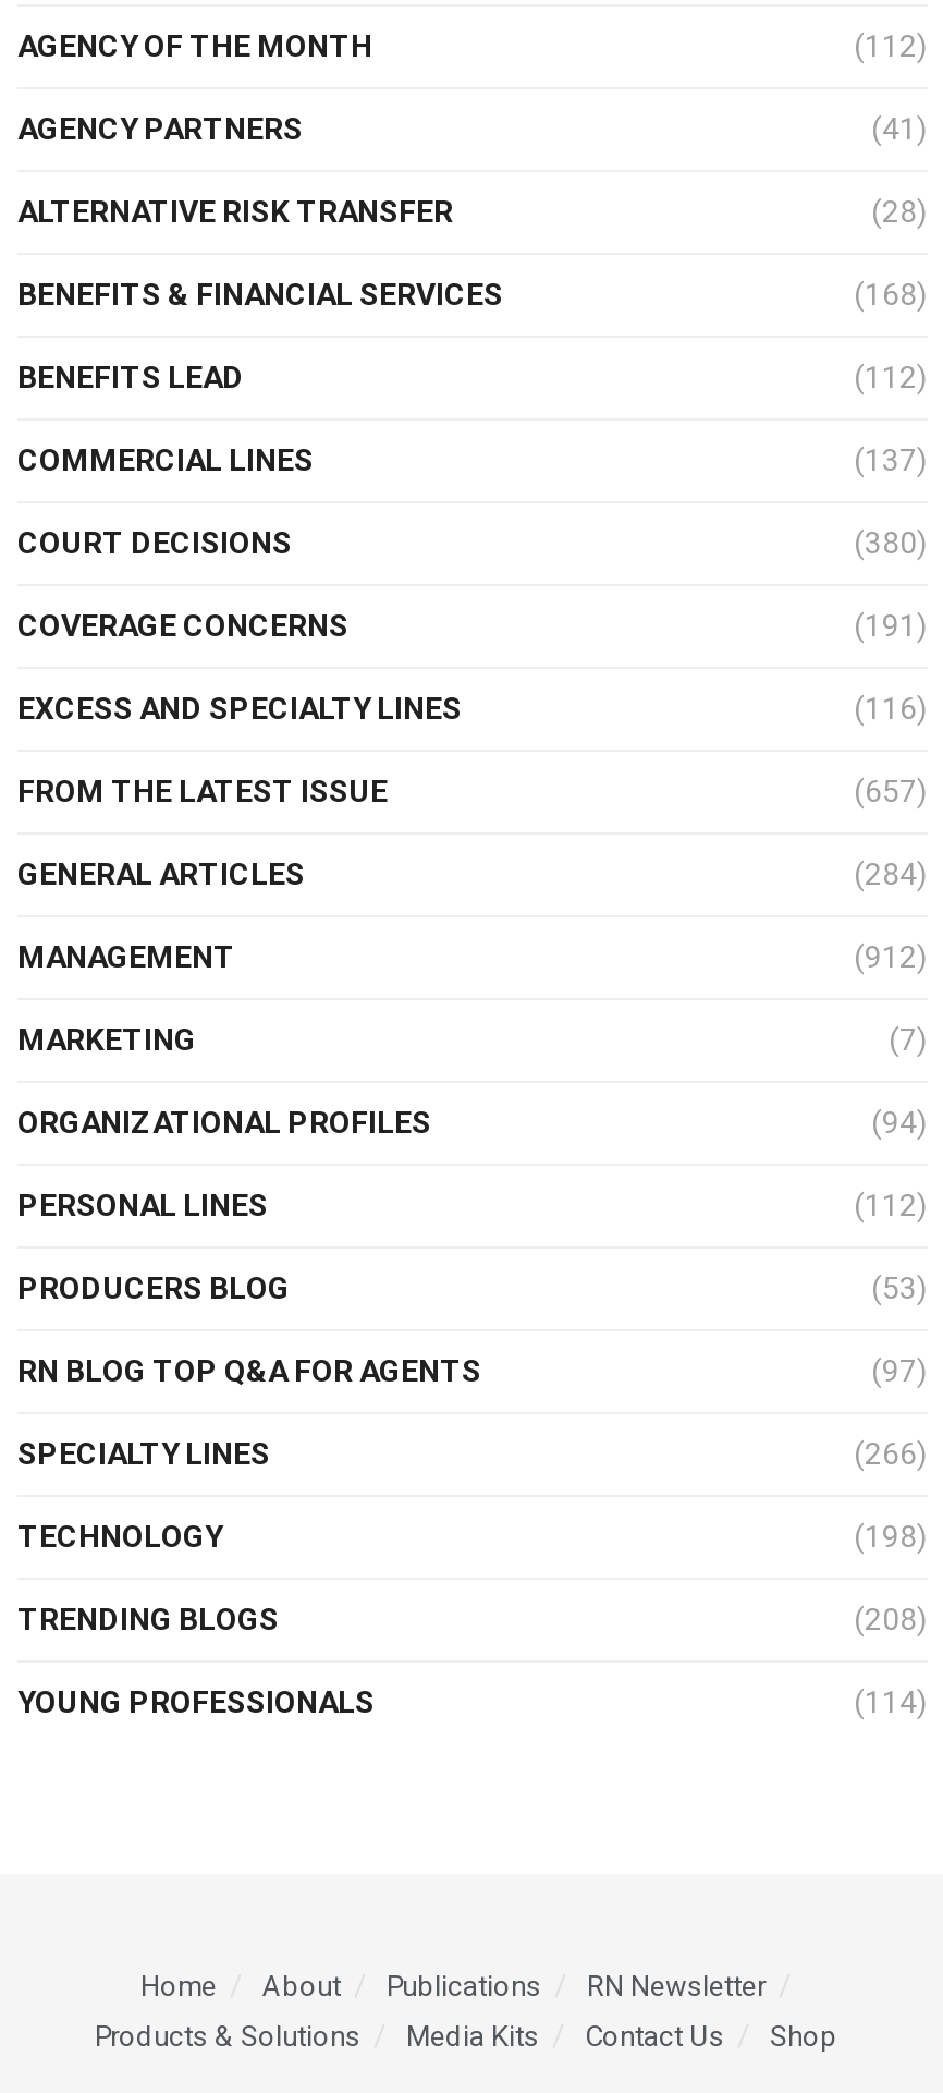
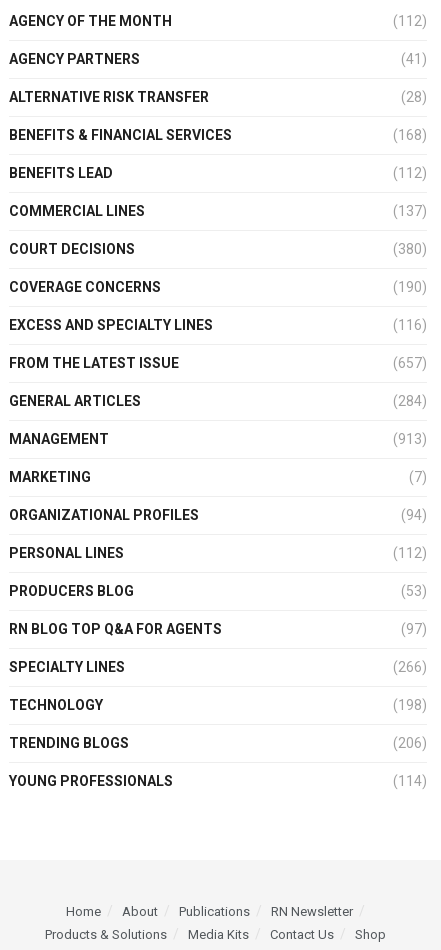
- (191)
+ (190)

- (912)
+ (913)

- (208)
+ (206)
